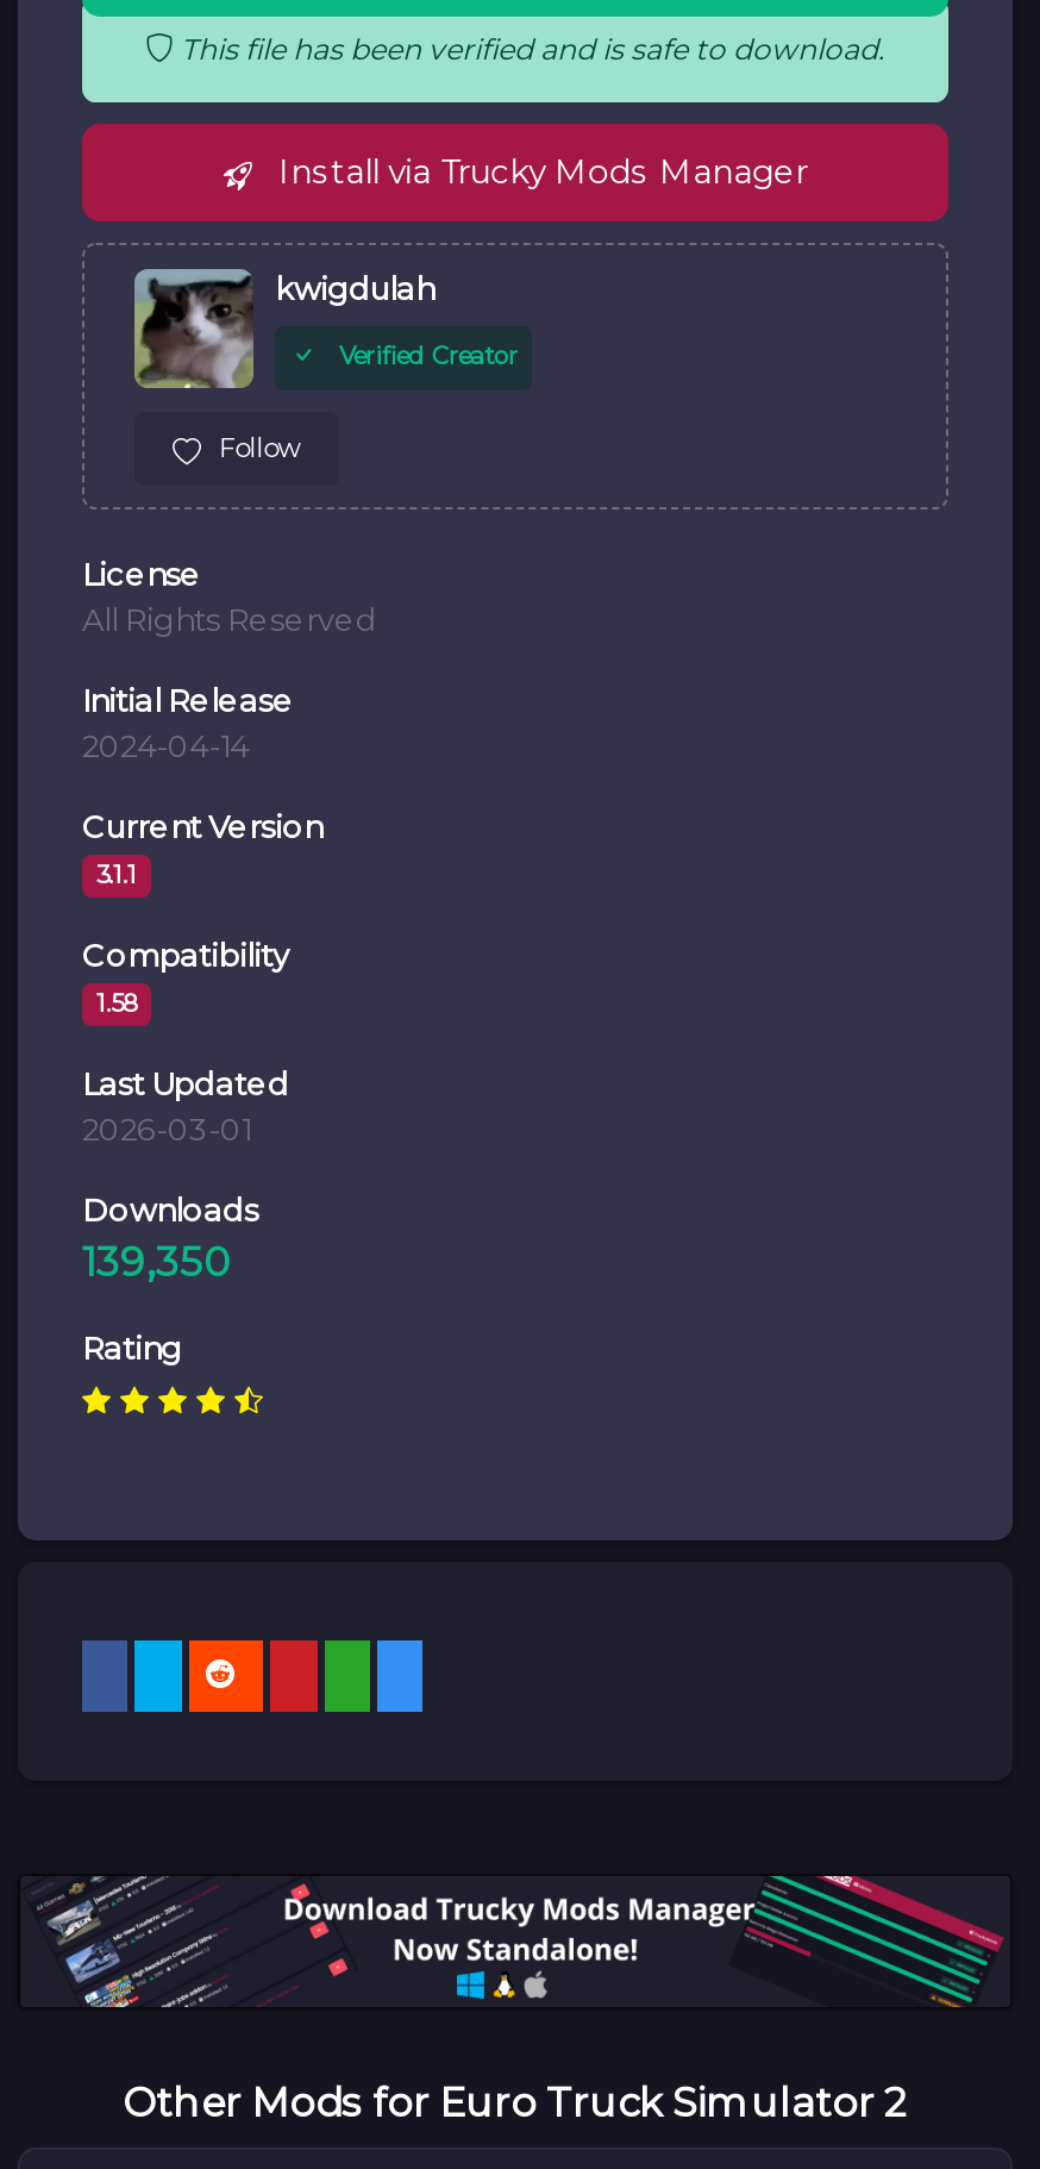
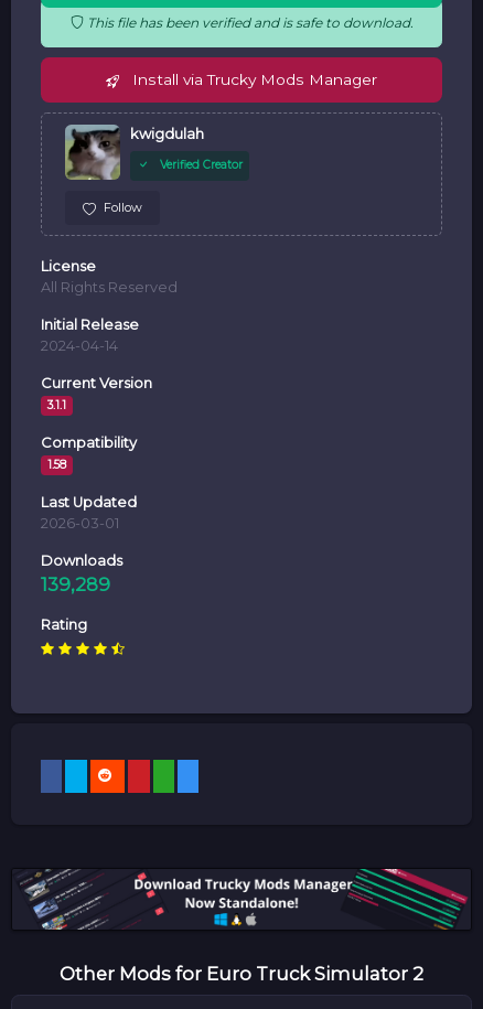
- 139,350
+ 139,289
